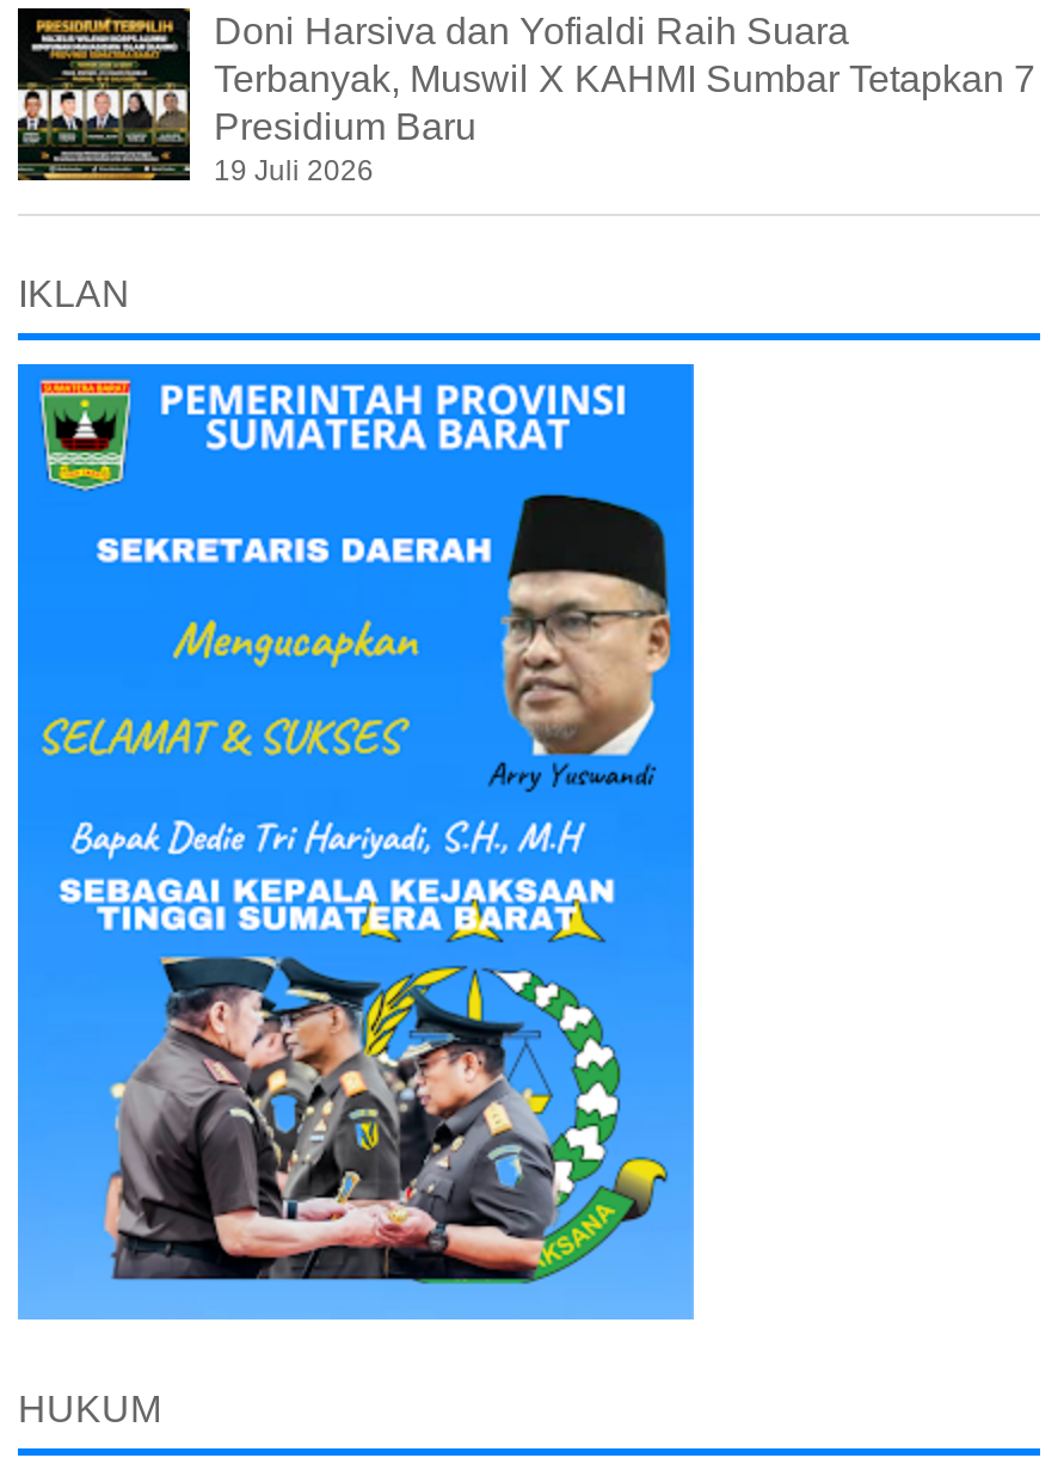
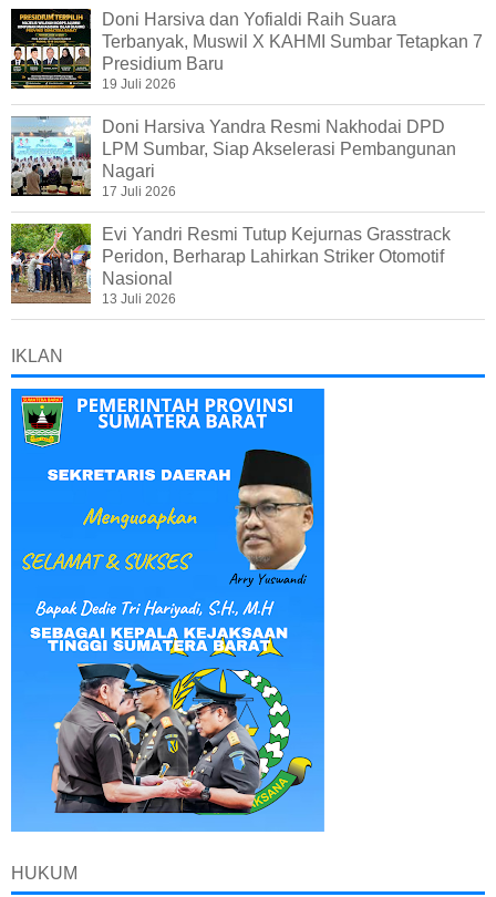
+ [image]
+ Doni Harsiva Yandra Resmi Nakhodai DPD
+ LPM Sumbar, Siap Akselerasi Pembangunan
+ Nagari
+ 17 Juli 2026
+ Evi Yandri Resmi Tutup Kejurnas Grasstrack
+ Peridon, Berharap Lahirkan Striker Otomotif
+ Nasional
+ 13 Juli 2026

+ [image]
